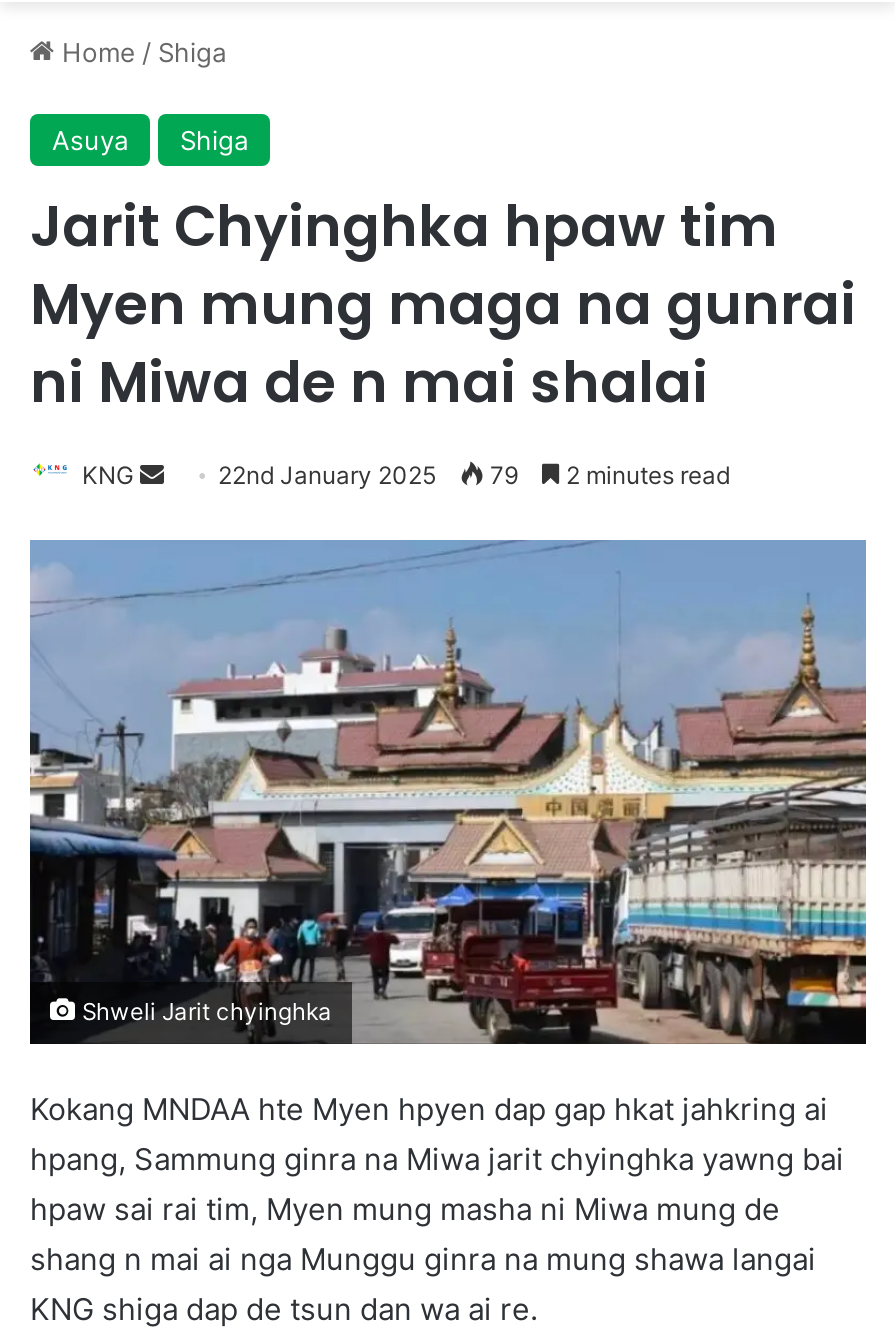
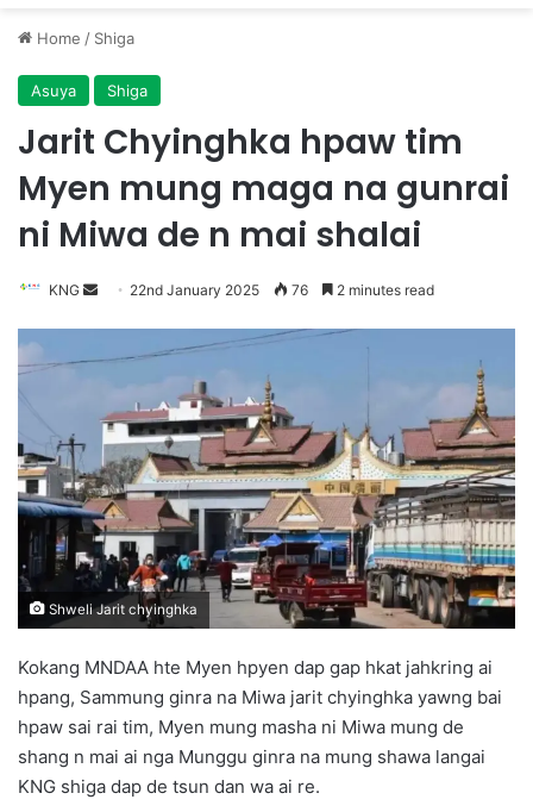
- 79
+ 76
